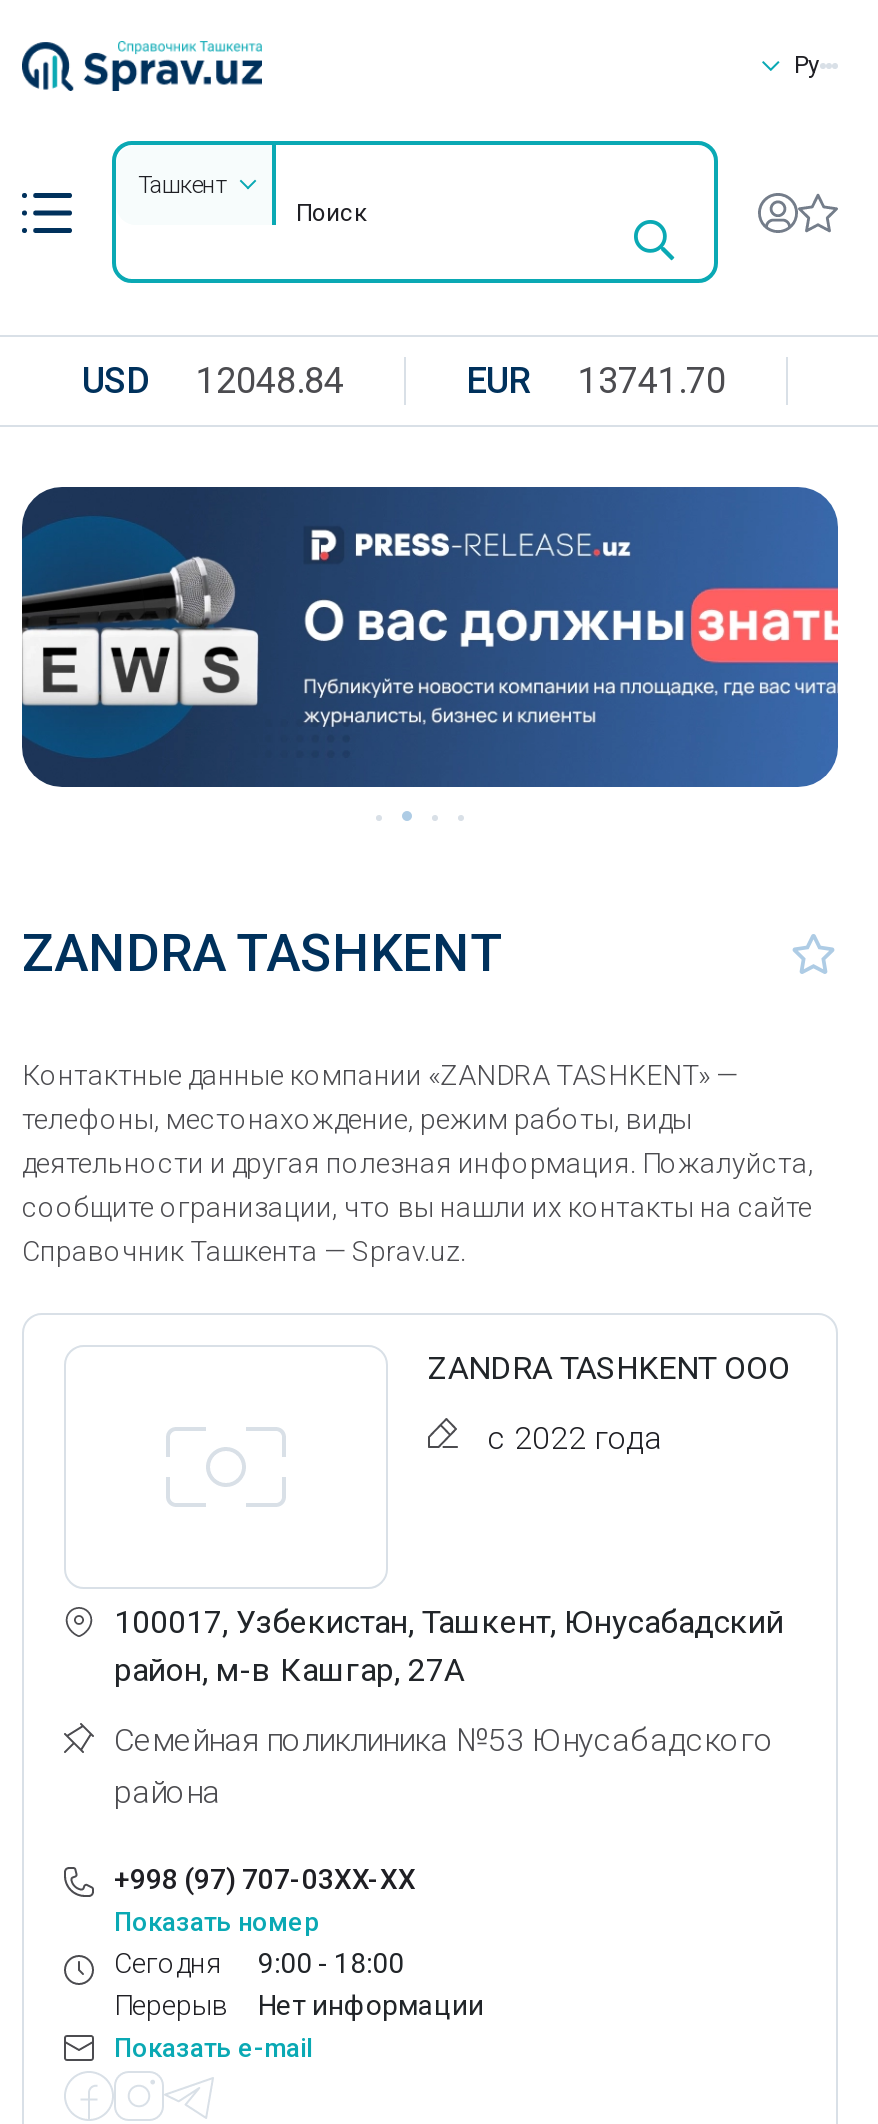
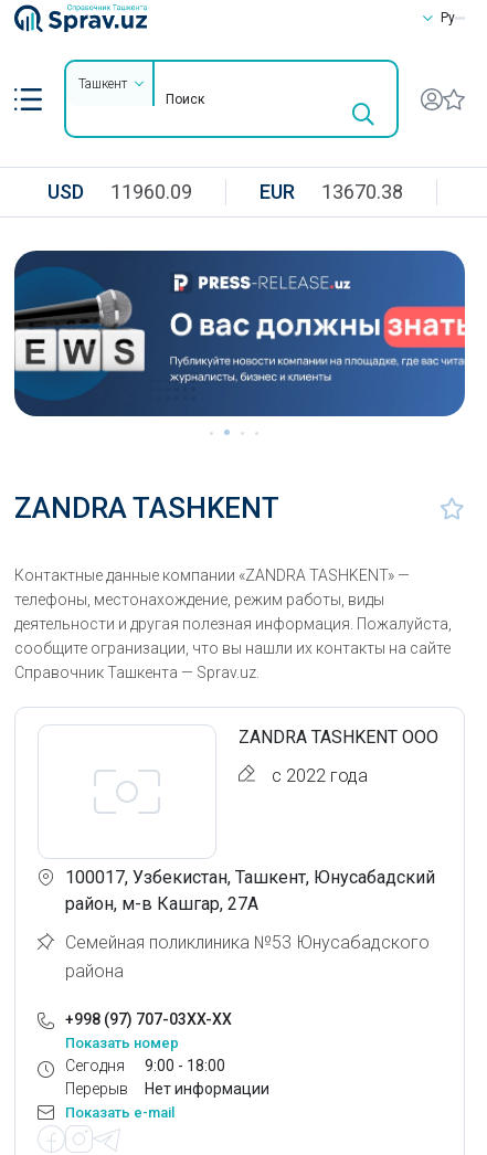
- USD 12048.84
+ USD 11960.09

- EUR 13741.70
+ EUR 13670.38
